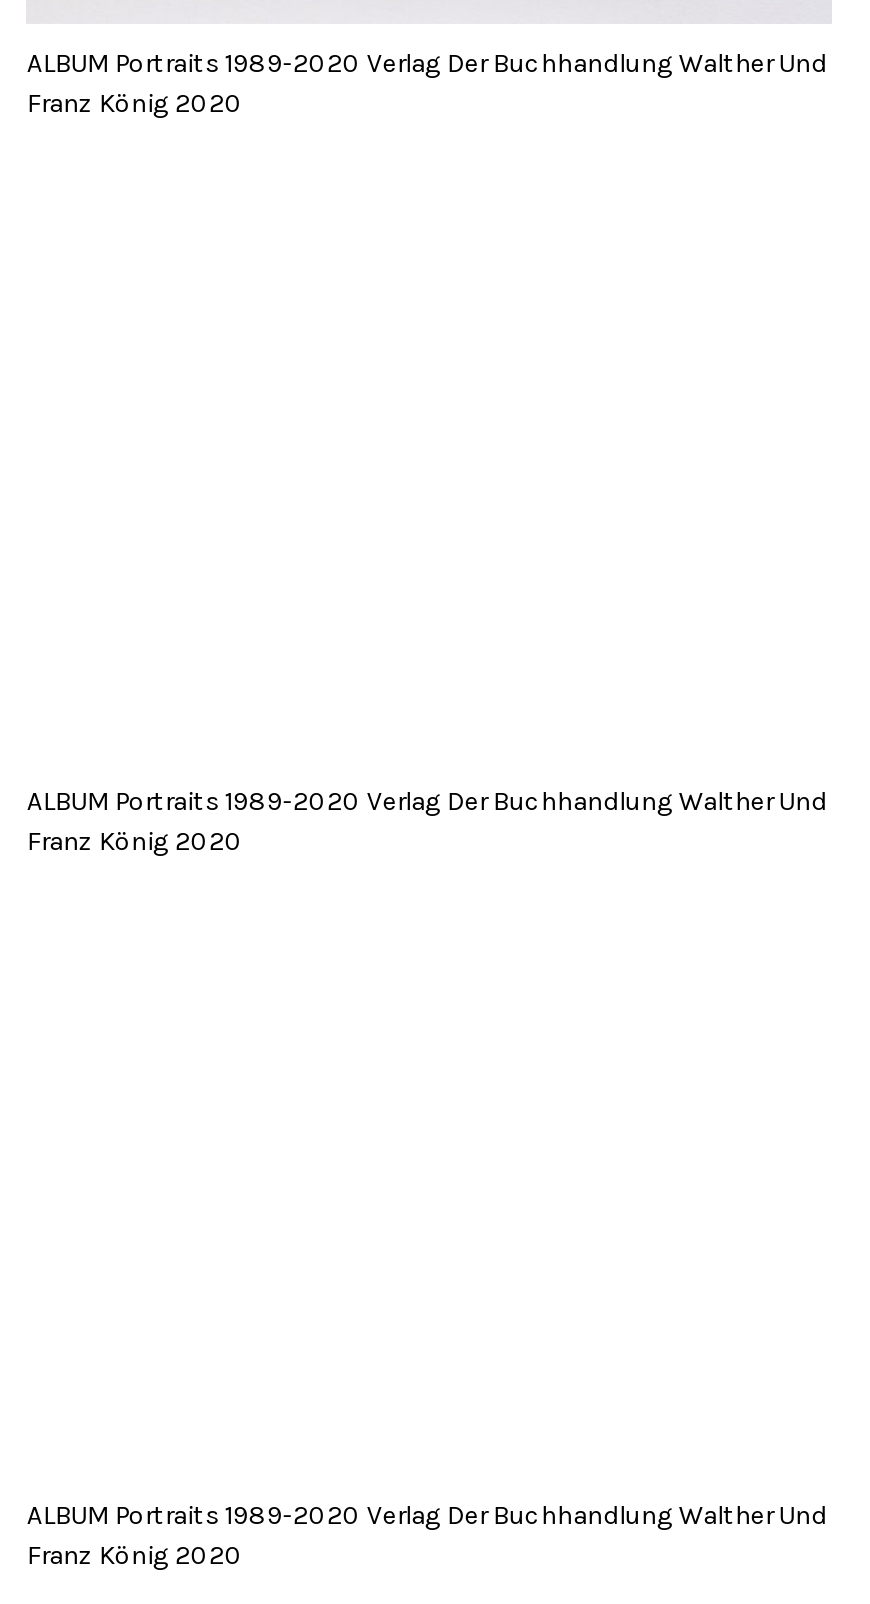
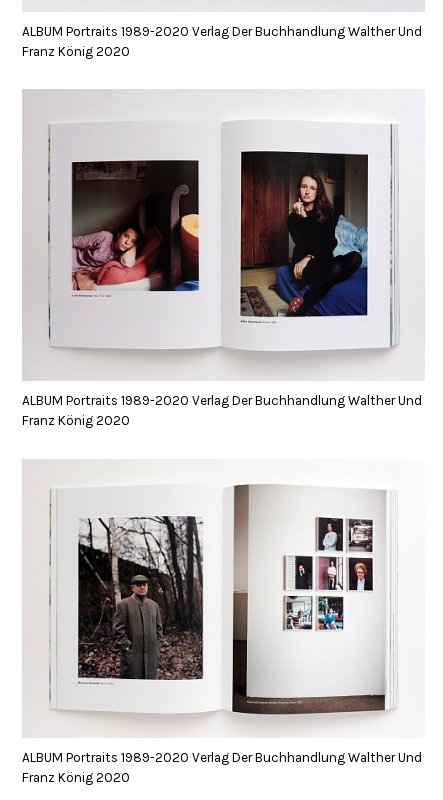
+ [image]

+ [image]
